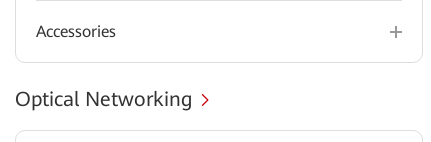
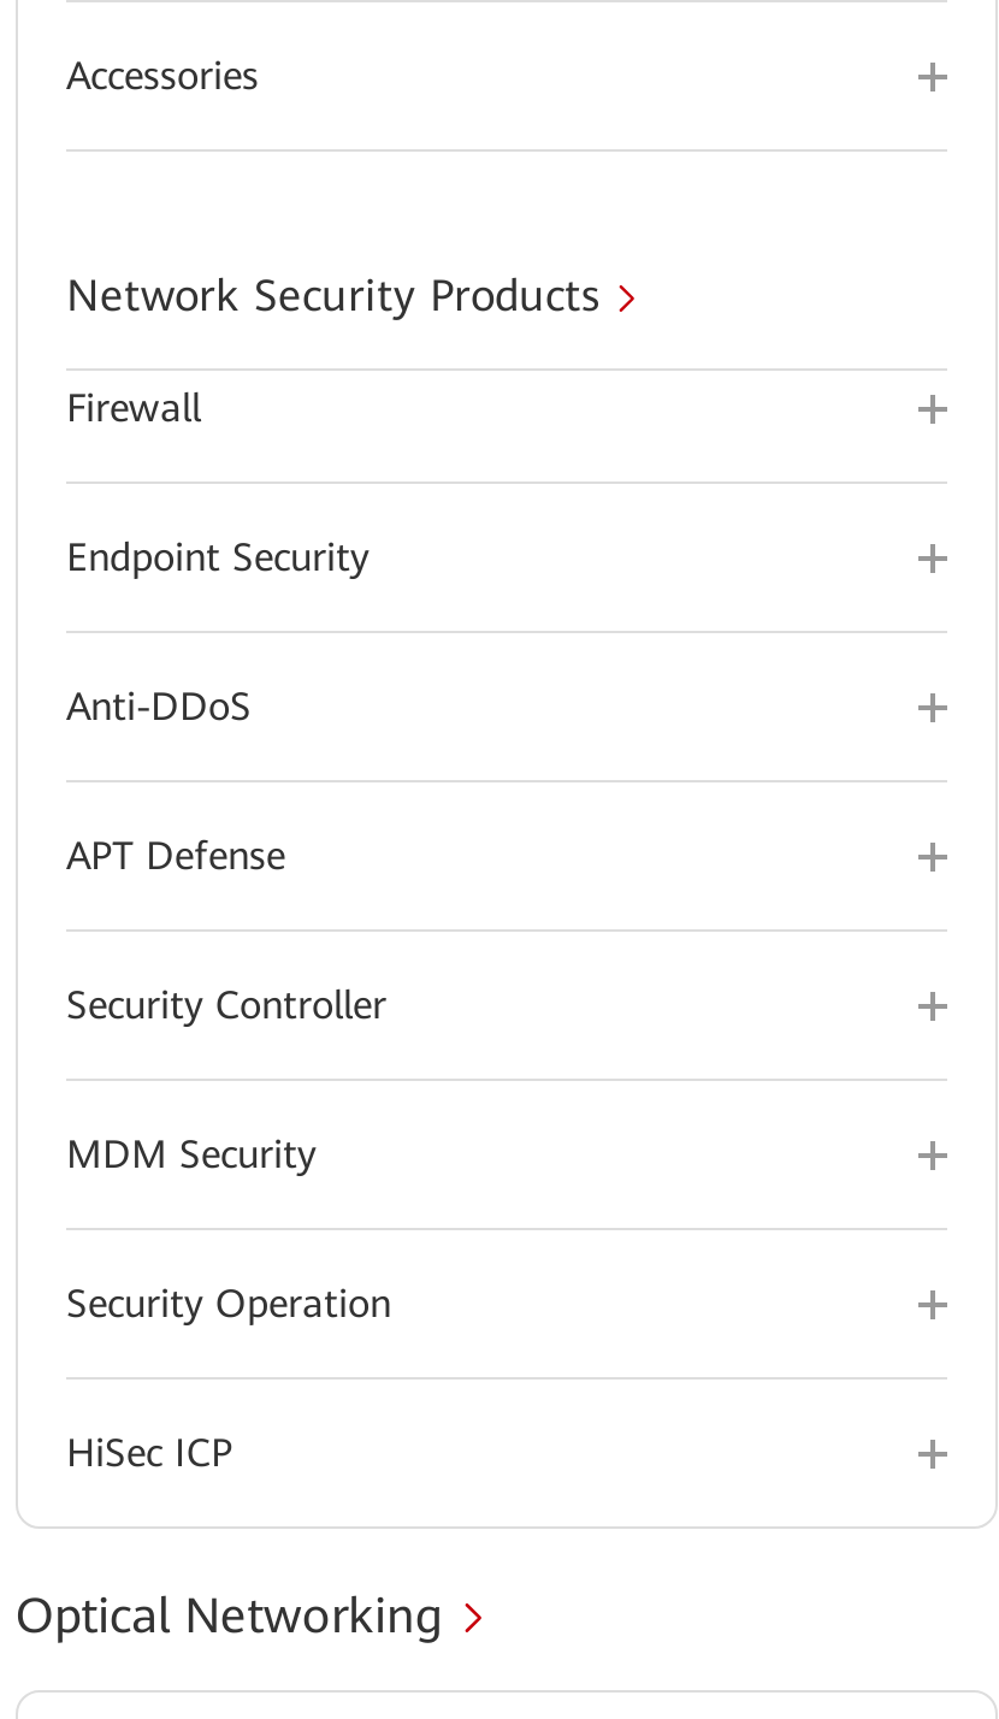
+ Network Security Products
+ Firewall
+ Endpoint Security
+ Anti-DDoS
+ APT Defense
+ Security Controller
+ MDM Security
+ Security Operation
+ HiSec ICP
